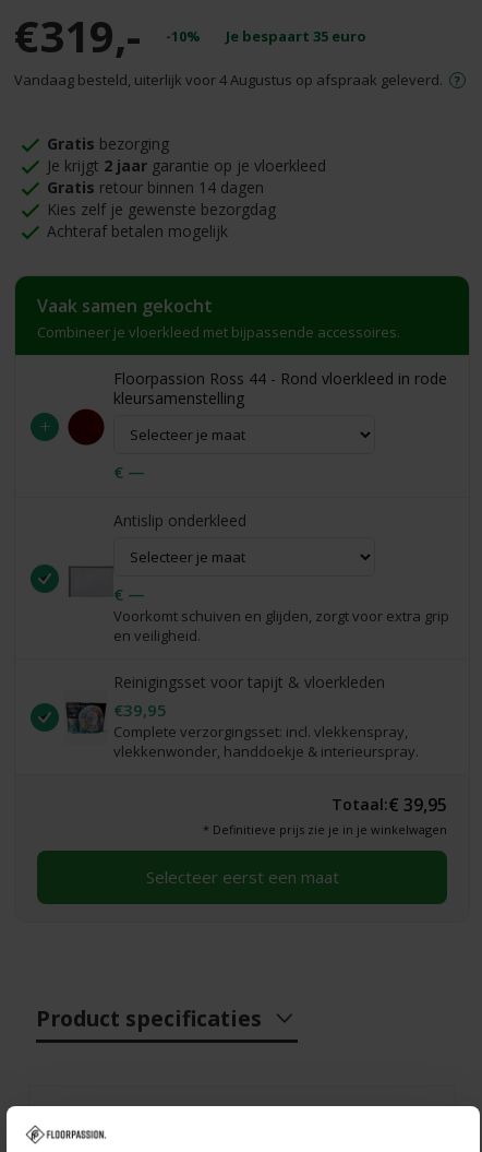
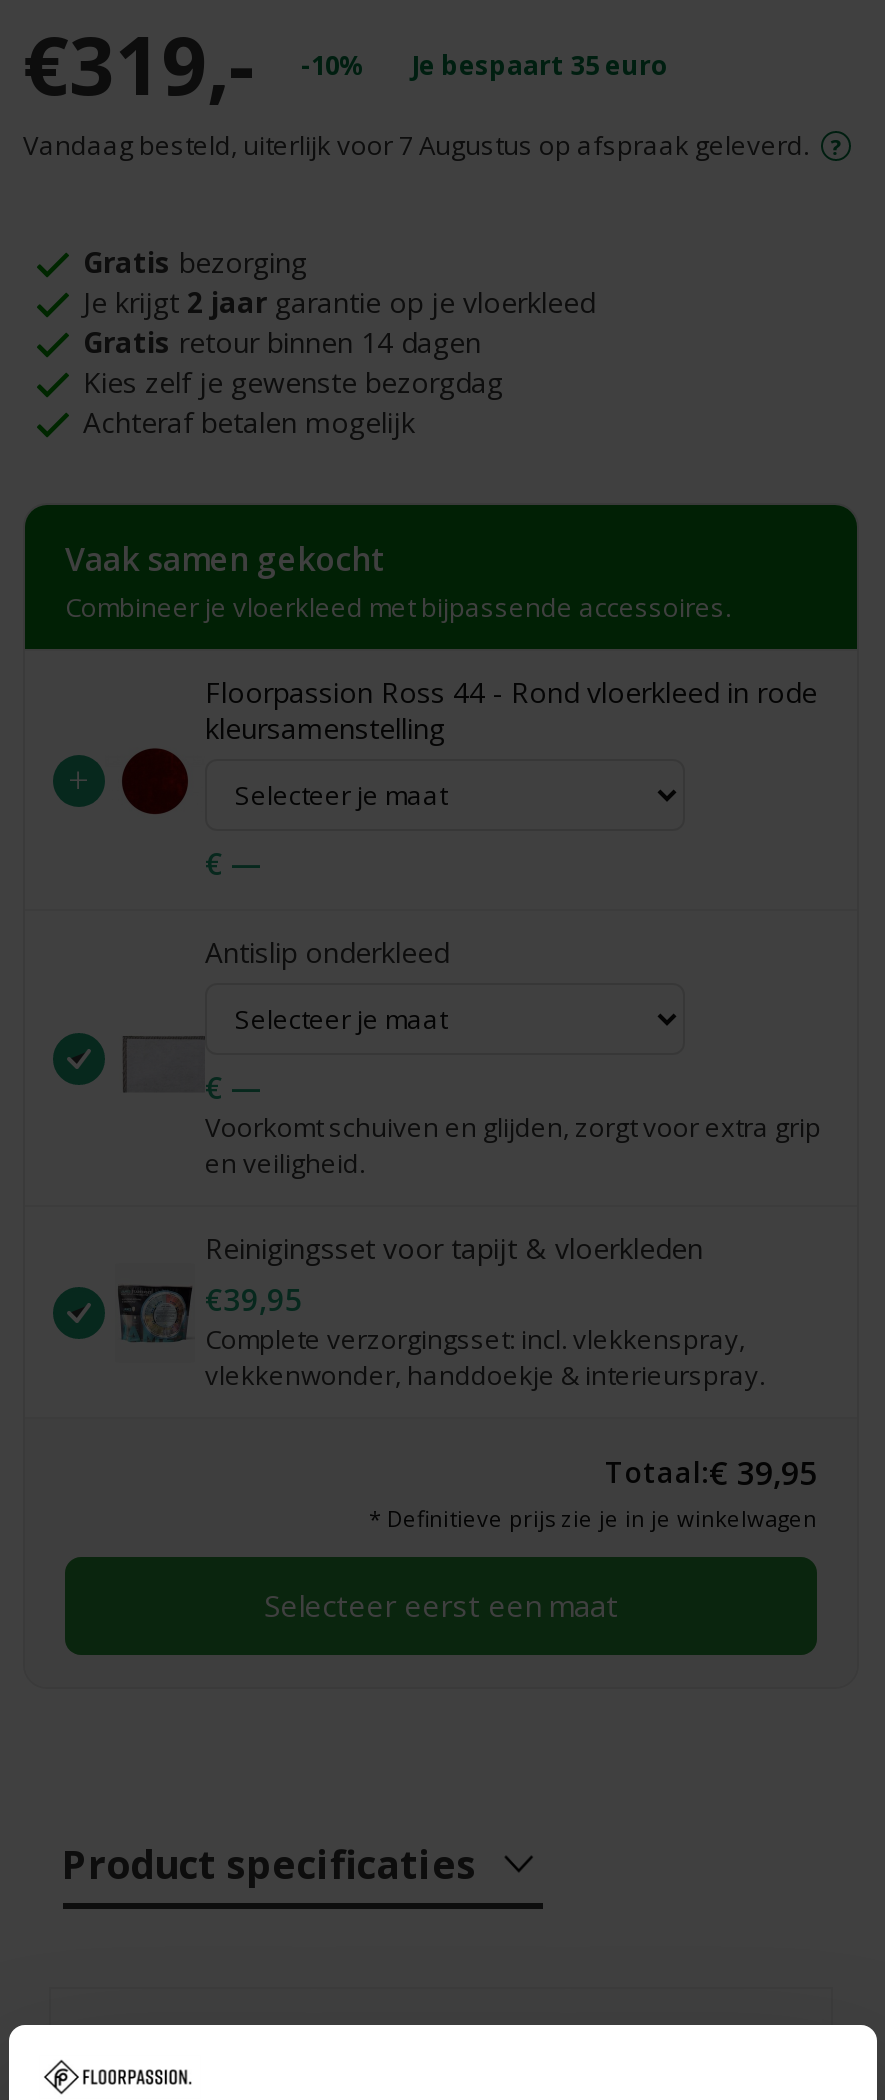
- Vandaag besteld, uiterlijk voor 4 Augustus op afspraak geleverd.
+ Vandaag besteld, uiterlijk voor 7 Augustus op afspraak geleverd.
